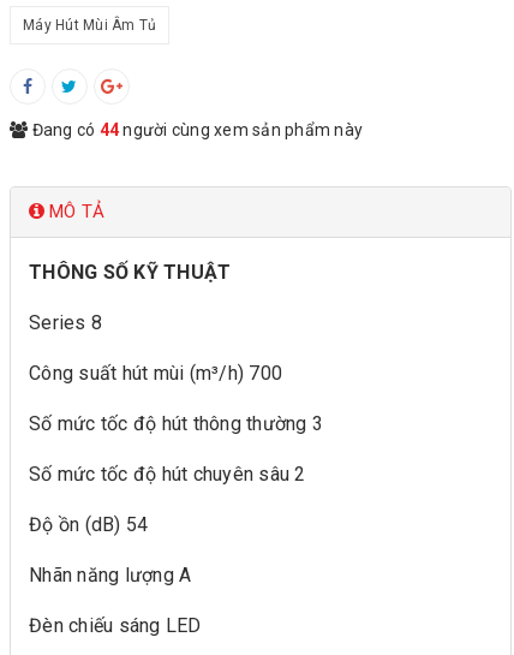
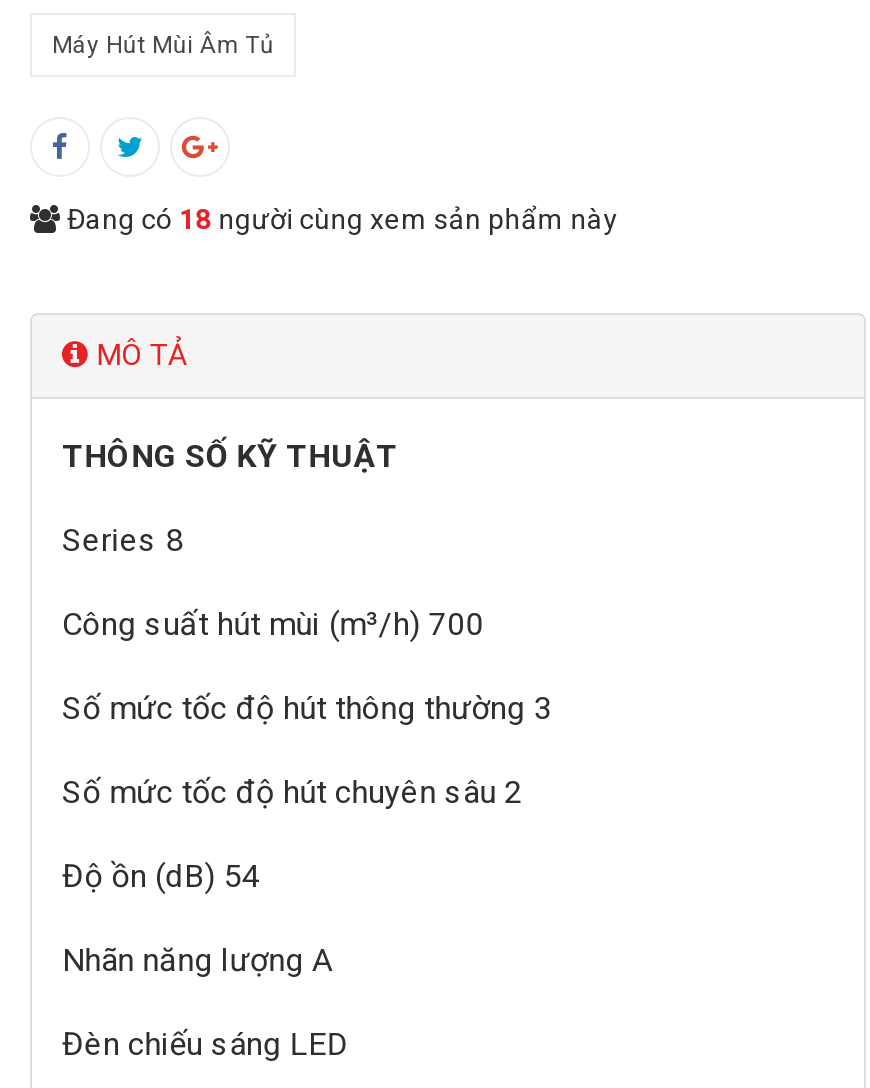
- Đang có 44 người cùng xem sản phẩm này
+ Đang có 18 người cùng xem sản phẩm này
